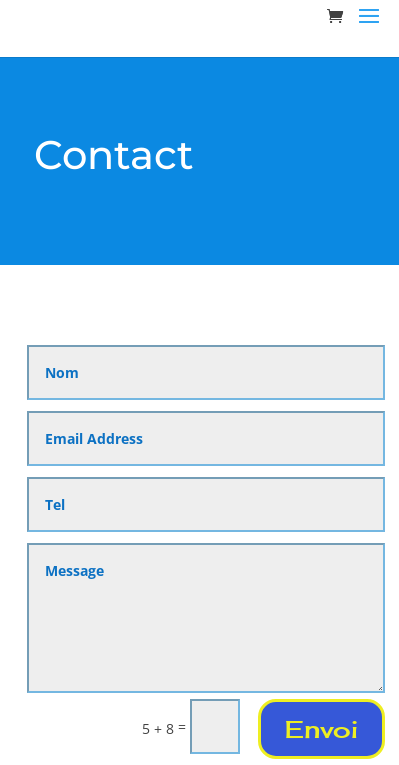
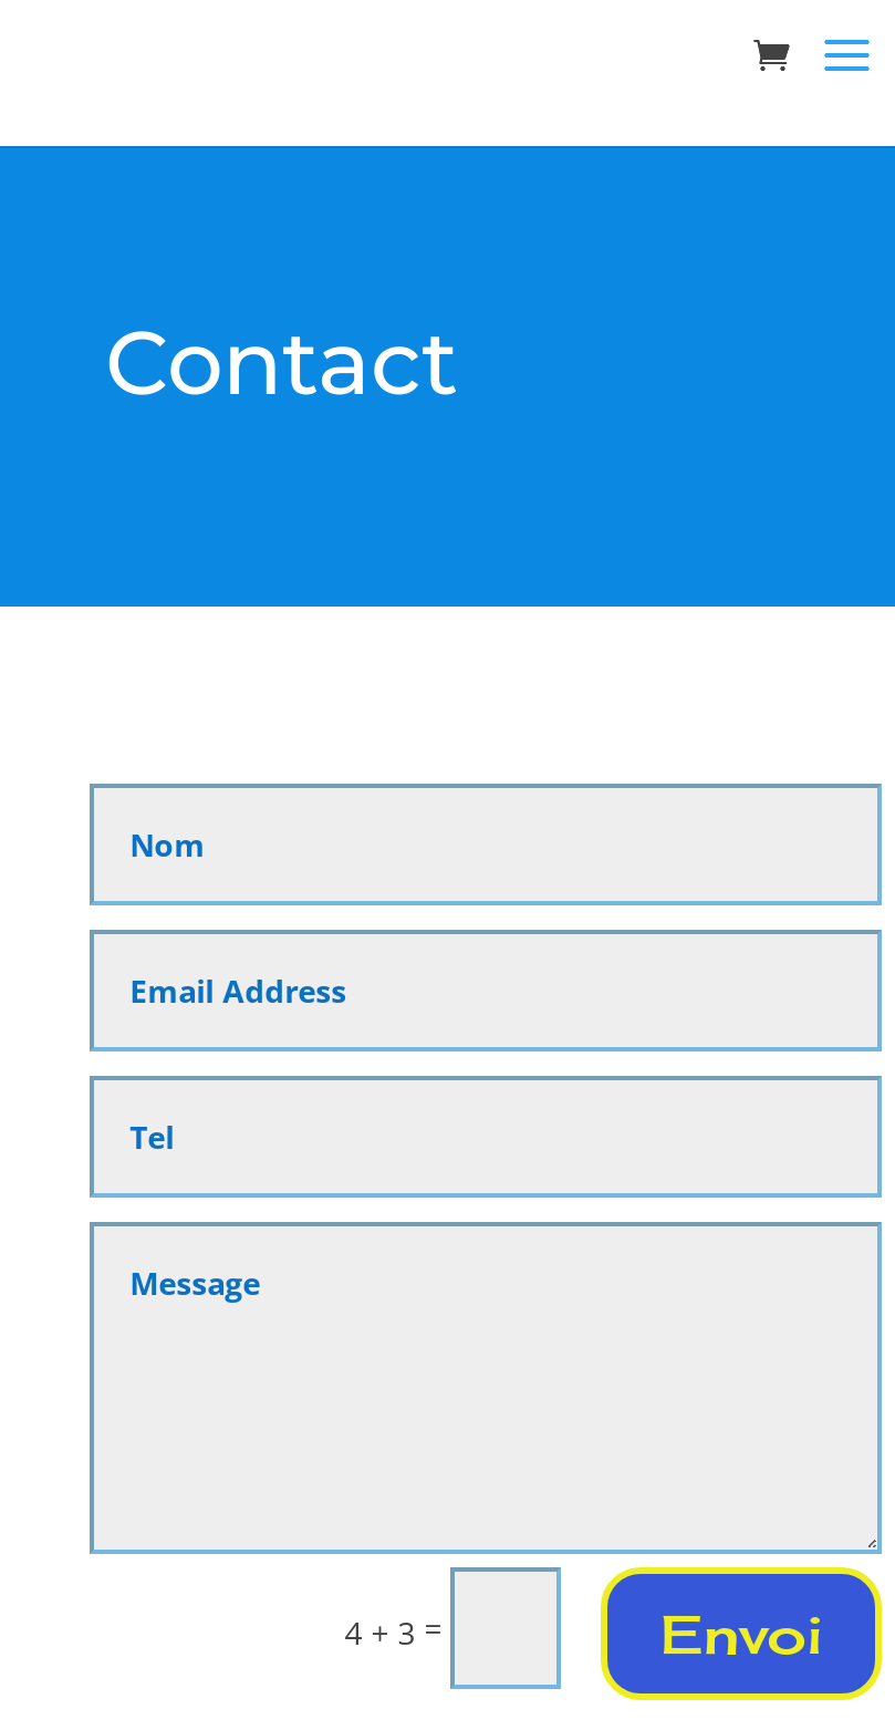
- 5 + 8 =
+ 4 + 3 =
